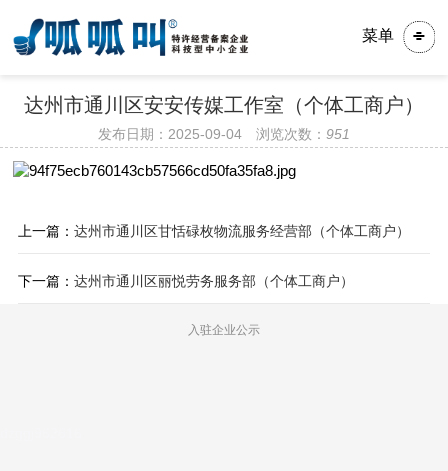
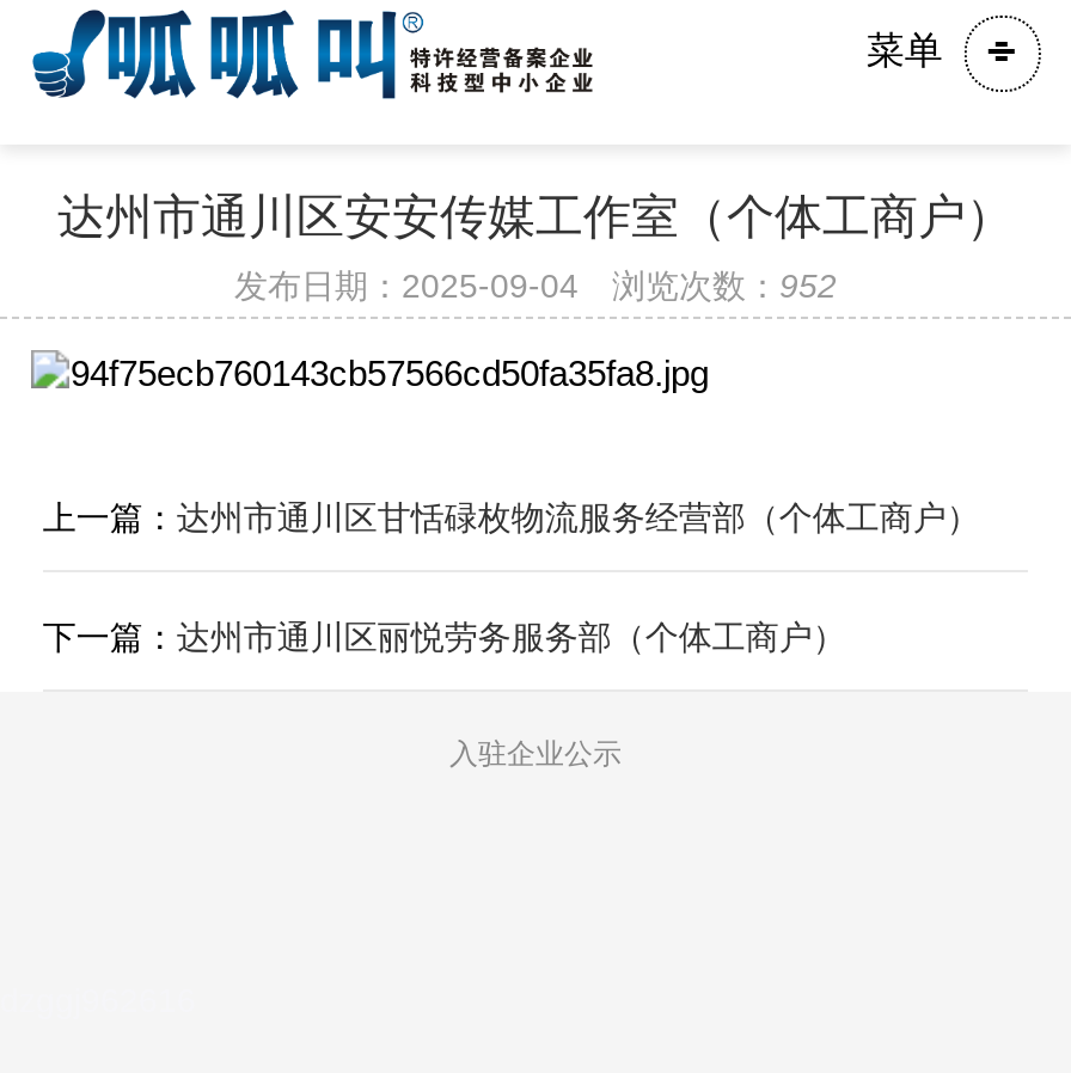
- 发布日期：2025-09-04 浏览次数：951
+ 发布日期：2025-09-04 浏览次数：952
